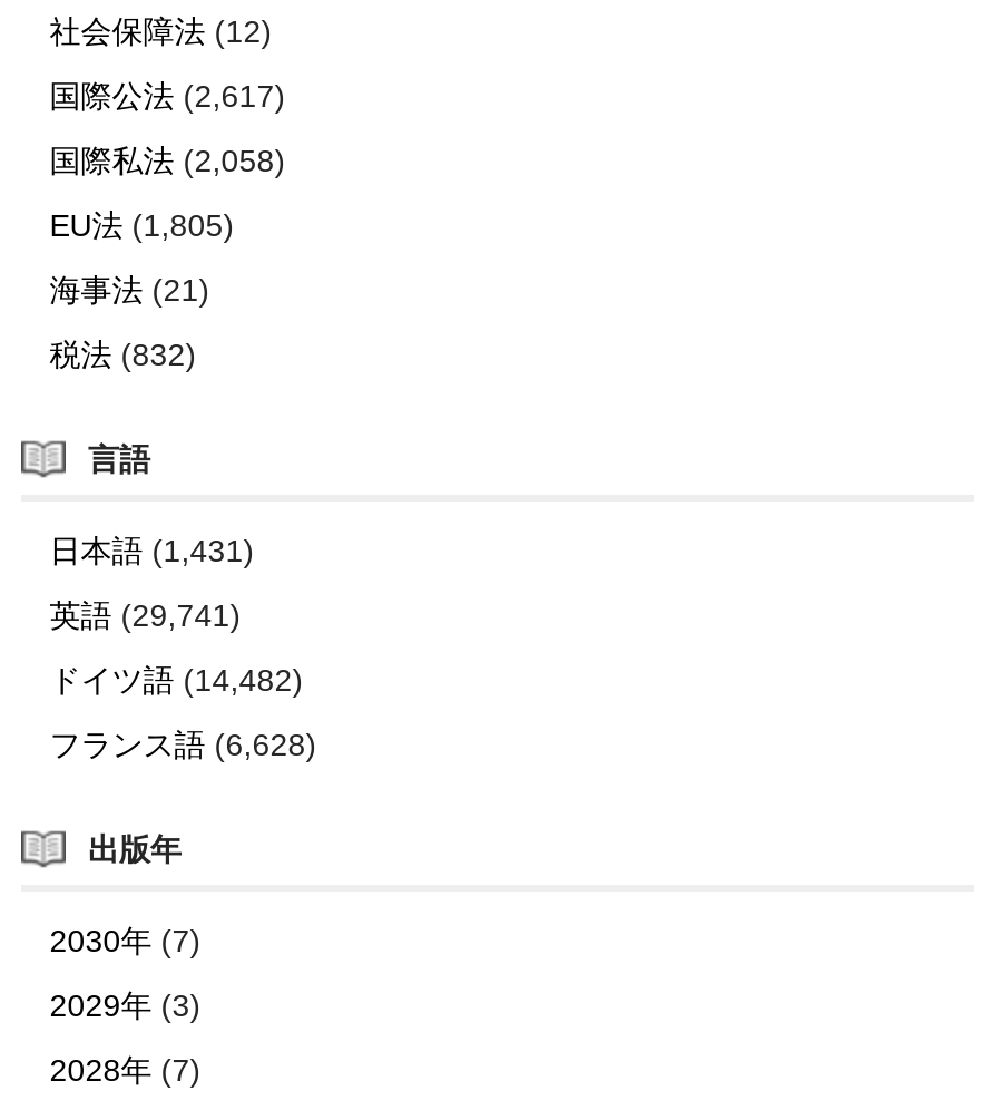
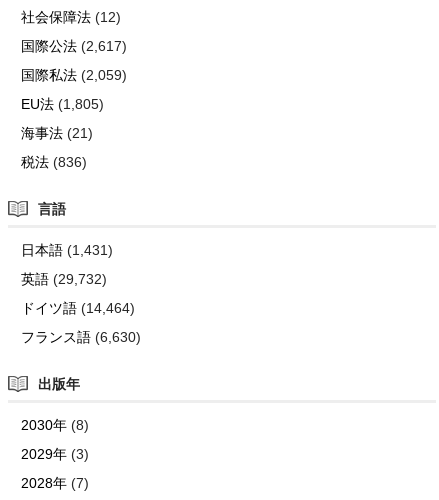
- 国際私法(2,058)
+ 国際私法(2,059)

- 税法(832)
+ 税法(836)

- 英語(29,741)
+ 英語(29,732)

- ドイツ語(14,482)
+ ドイツ語(14,464)

- フランス語(6,628)
+ フランス語(6,630)

- 2030年(7)
+ 2030年(8)
